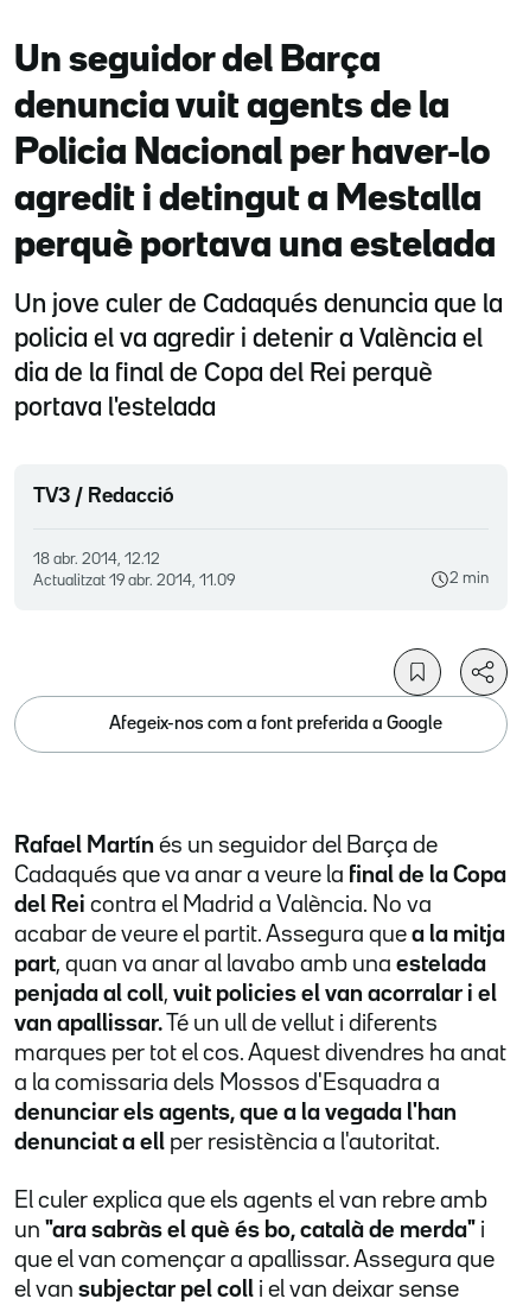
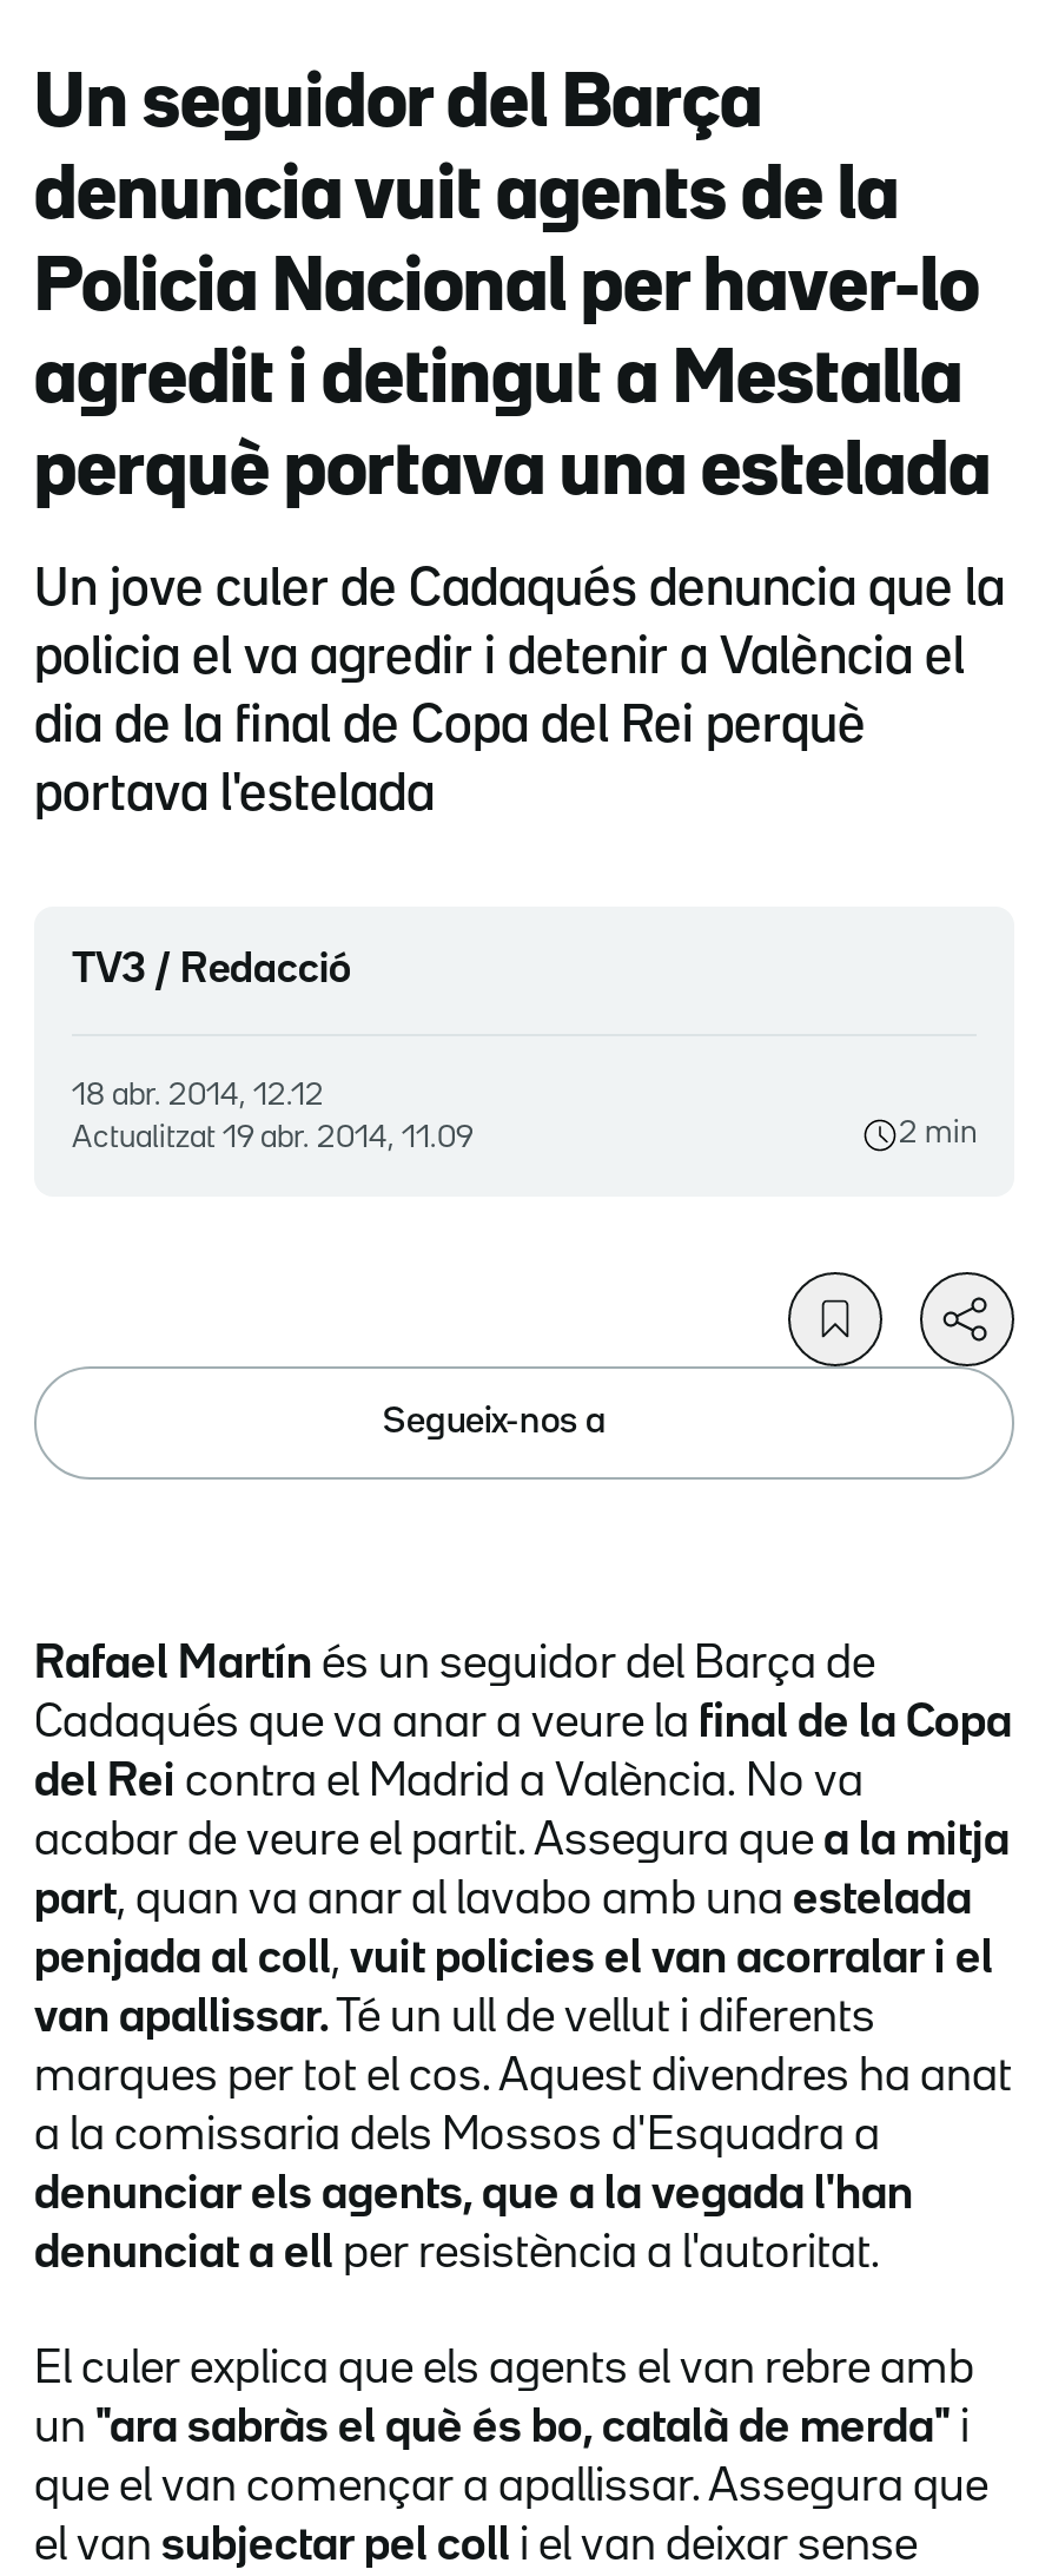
- Afegeix-nos com a font preferida a Google
+ Segueix-nos a
